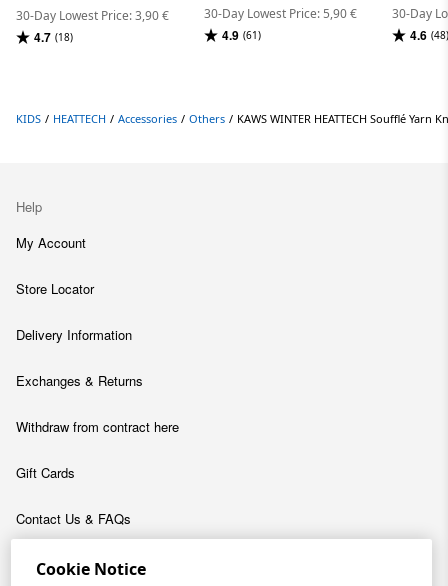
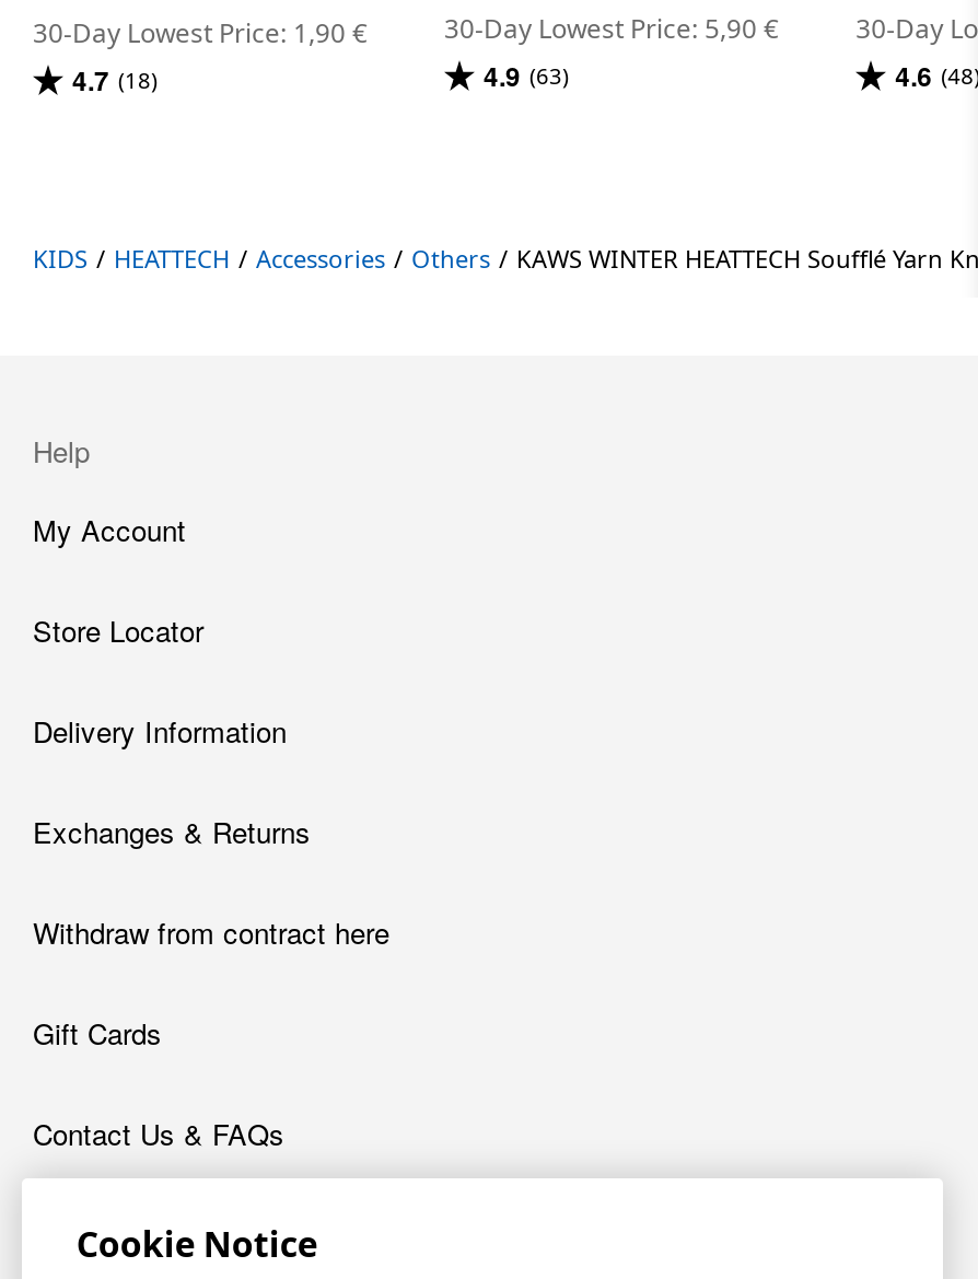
- 30-Day Lowest Price: 3,90 €
+ 30-Day Lowest Price: 1,90 €

- 4.9 (61)
+ 4.9 (63)
